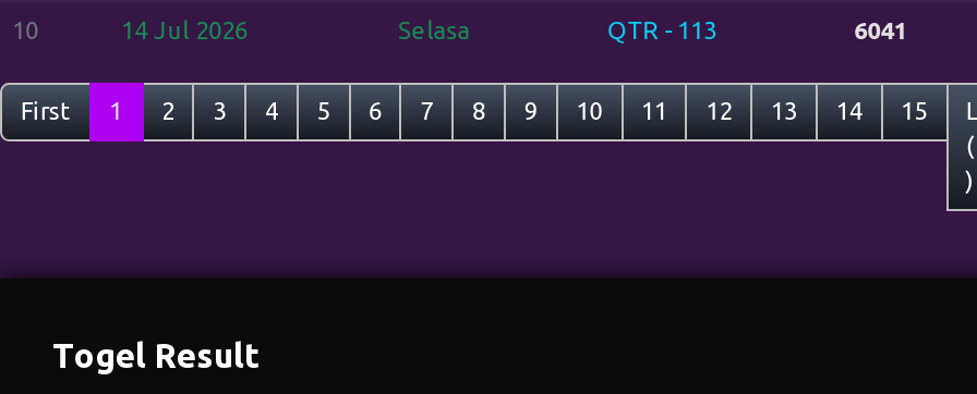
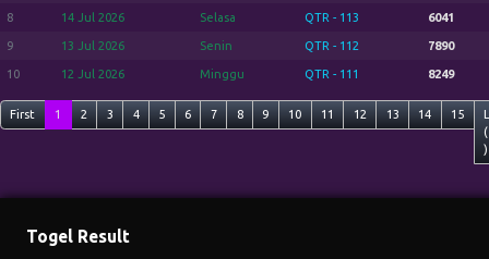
- 10
+ 8

+ 9
+ 13 Jul 2026
+ Senin
+ QTR - 112
+ 7890
+ 10
+ 12 Jul 2026
+ Minggu
+ QTR - 111
+ 8249
